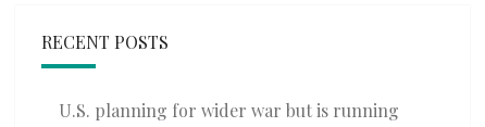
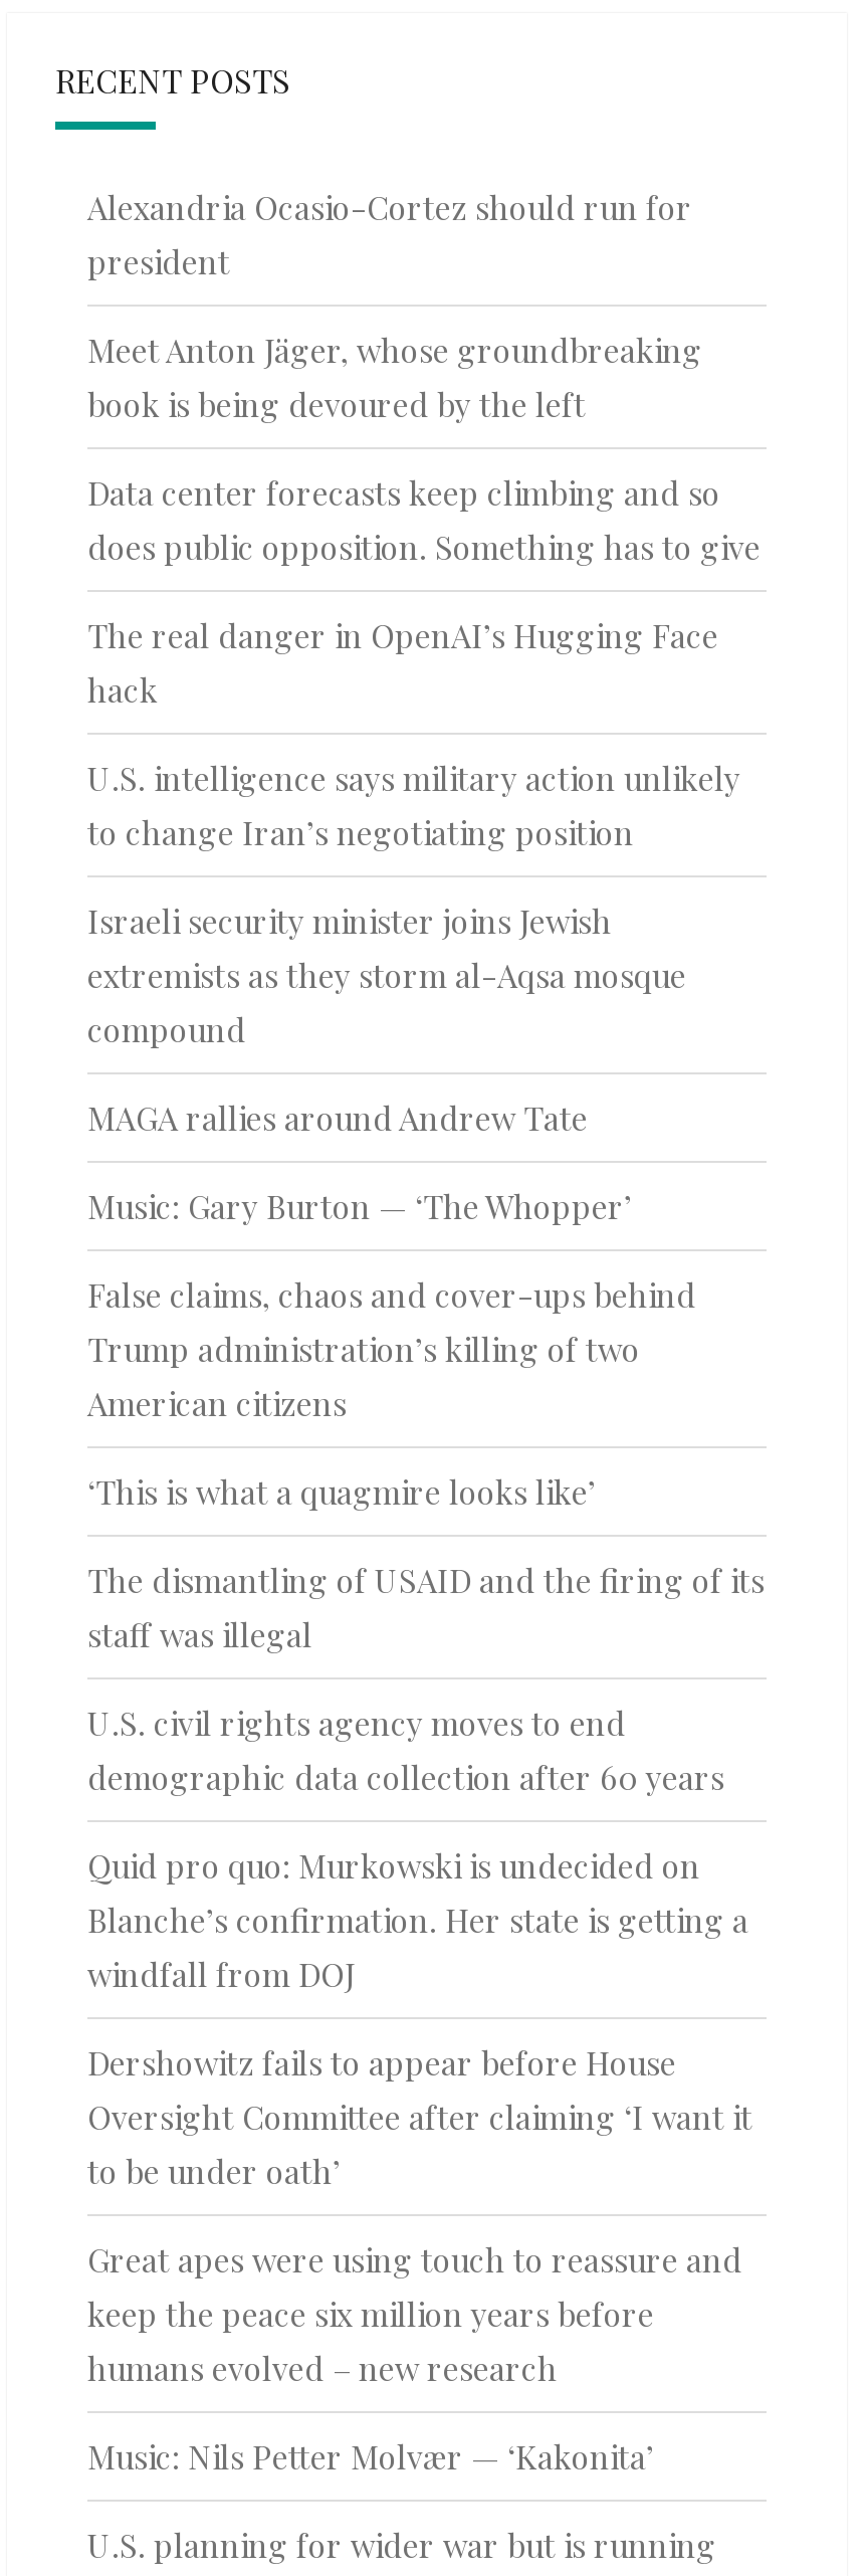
+ Alexandria Ocasio-Cortez should run for
+ president
+ Meet Anton Jäger, whose groundbreaking
+ book is being devoured by the left
+ Data center forecasts keep climbing and so
+ does public opposition. Something has to give
+ The real danger in OpenAI’s Hugging Face
+ hack
+ U.S. intelligence says military action unlikely
+ to change Iran’s negotiating position
+ Israeli security minister joins Jewish
+ extremists as they storm al-Aqsa mosque
+ compound
+ MAGA rallies around Andrew Tate
+ Music: Gary Burton — ‘The Whopper’
+ False claims, chaos and cover-ups behind
+ Trump administration’s killing of two
+ American citizens
+ ‘This is what a quagmire looks like’
+ The dismantling of USAID and the firing of its
+ staff was illegal
+ U.S. civil rights agency moves to end
+ demographic data collection after 60 years
+ Quid pro quo: Murkowski is undecided on
+ Blanche’s confirmation. Her state is getting a
+ windfall from DOJ
+ Dershowitz fails to appear before House
+ Oversight Committee after claiming ‘I want it
+ to be under oath’
+ Great apes were using touch to reassure and
+ keep the peace six million years before
+ humans evolved – new research
+ Music: Nils Petter Molvær — ‘Kakonita’
